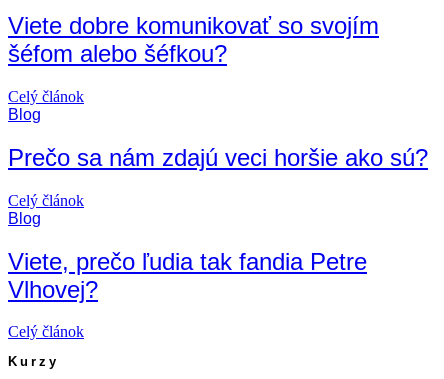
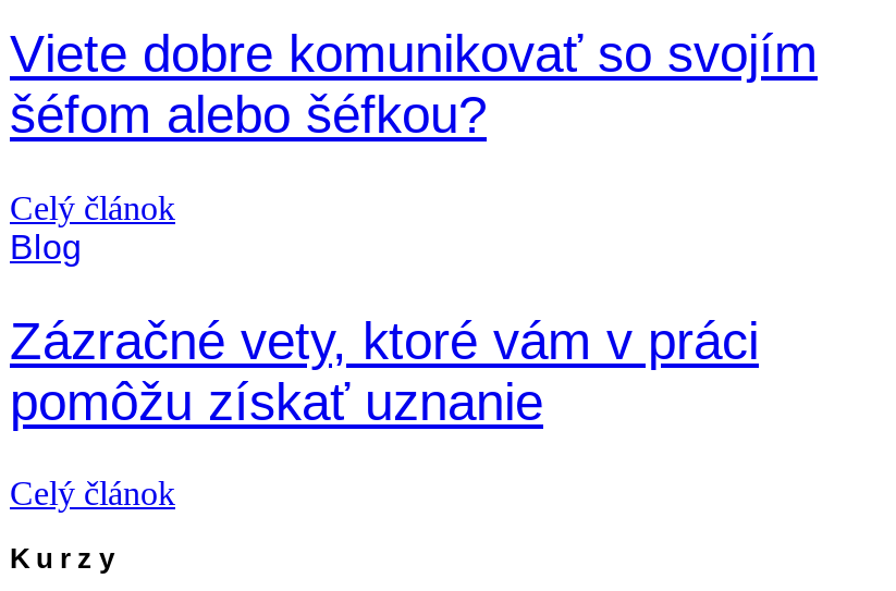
- Prečo sa nám zdajú veci horšie ako sú?
- Celý článok
- Blog
- Viete, prečo ľudia tak fandia Petre
- Vlhovej?
+ Zázračné vety, ktoré vám v práci
+ pomôžu získať uznanie
